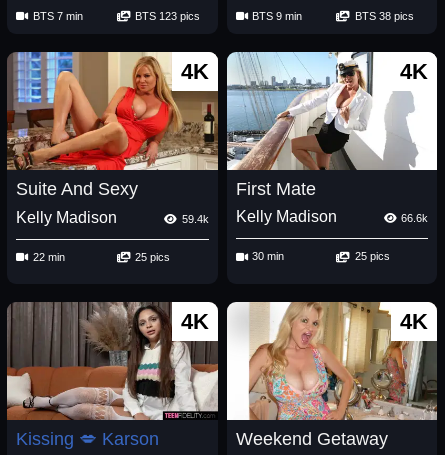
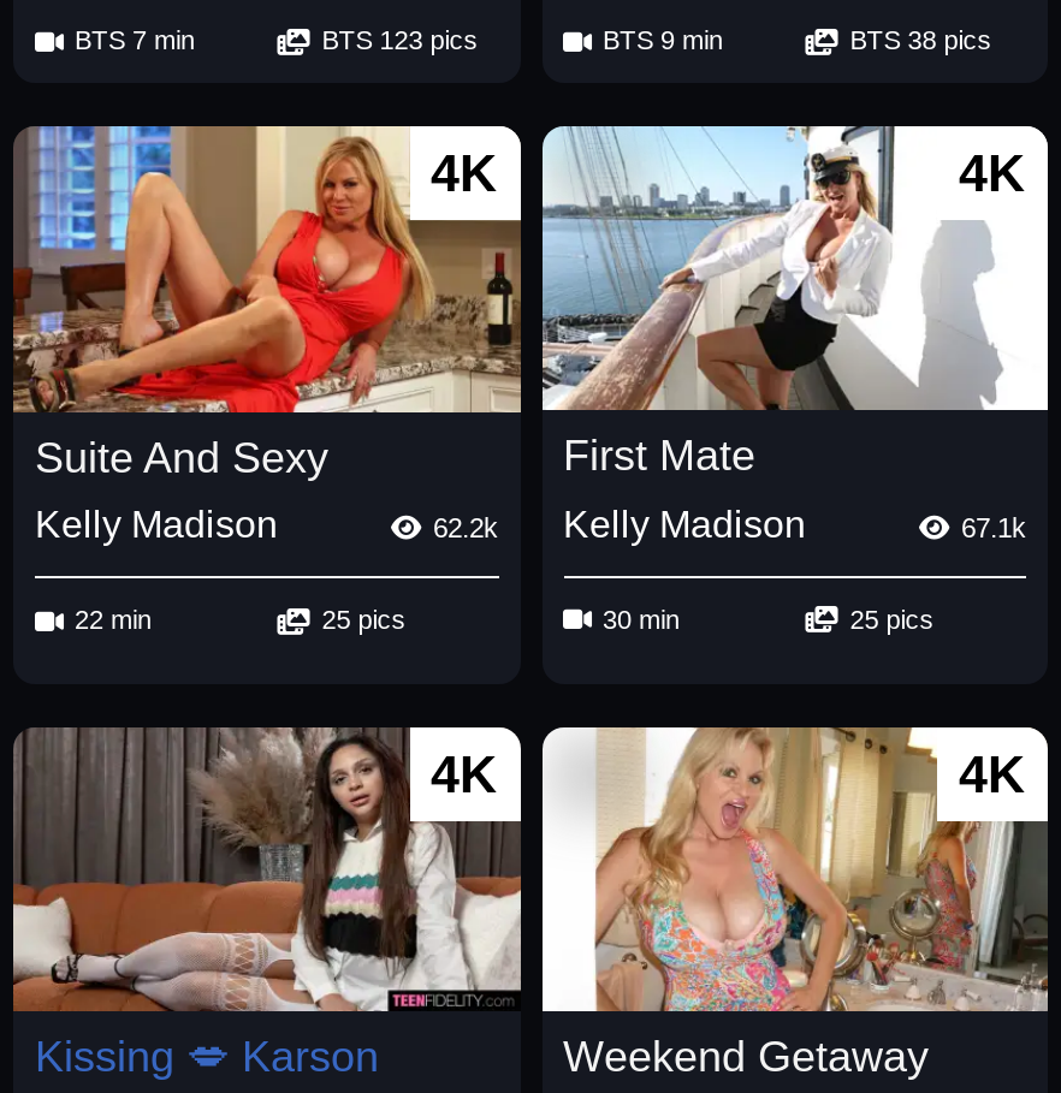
- 59.4k
+ 62.2k

- 66.6k
+ 67.1k
